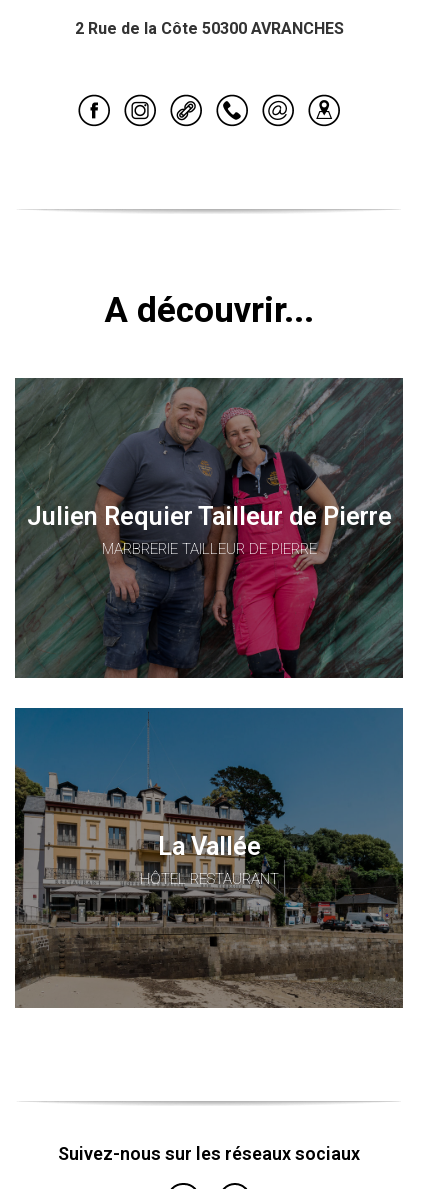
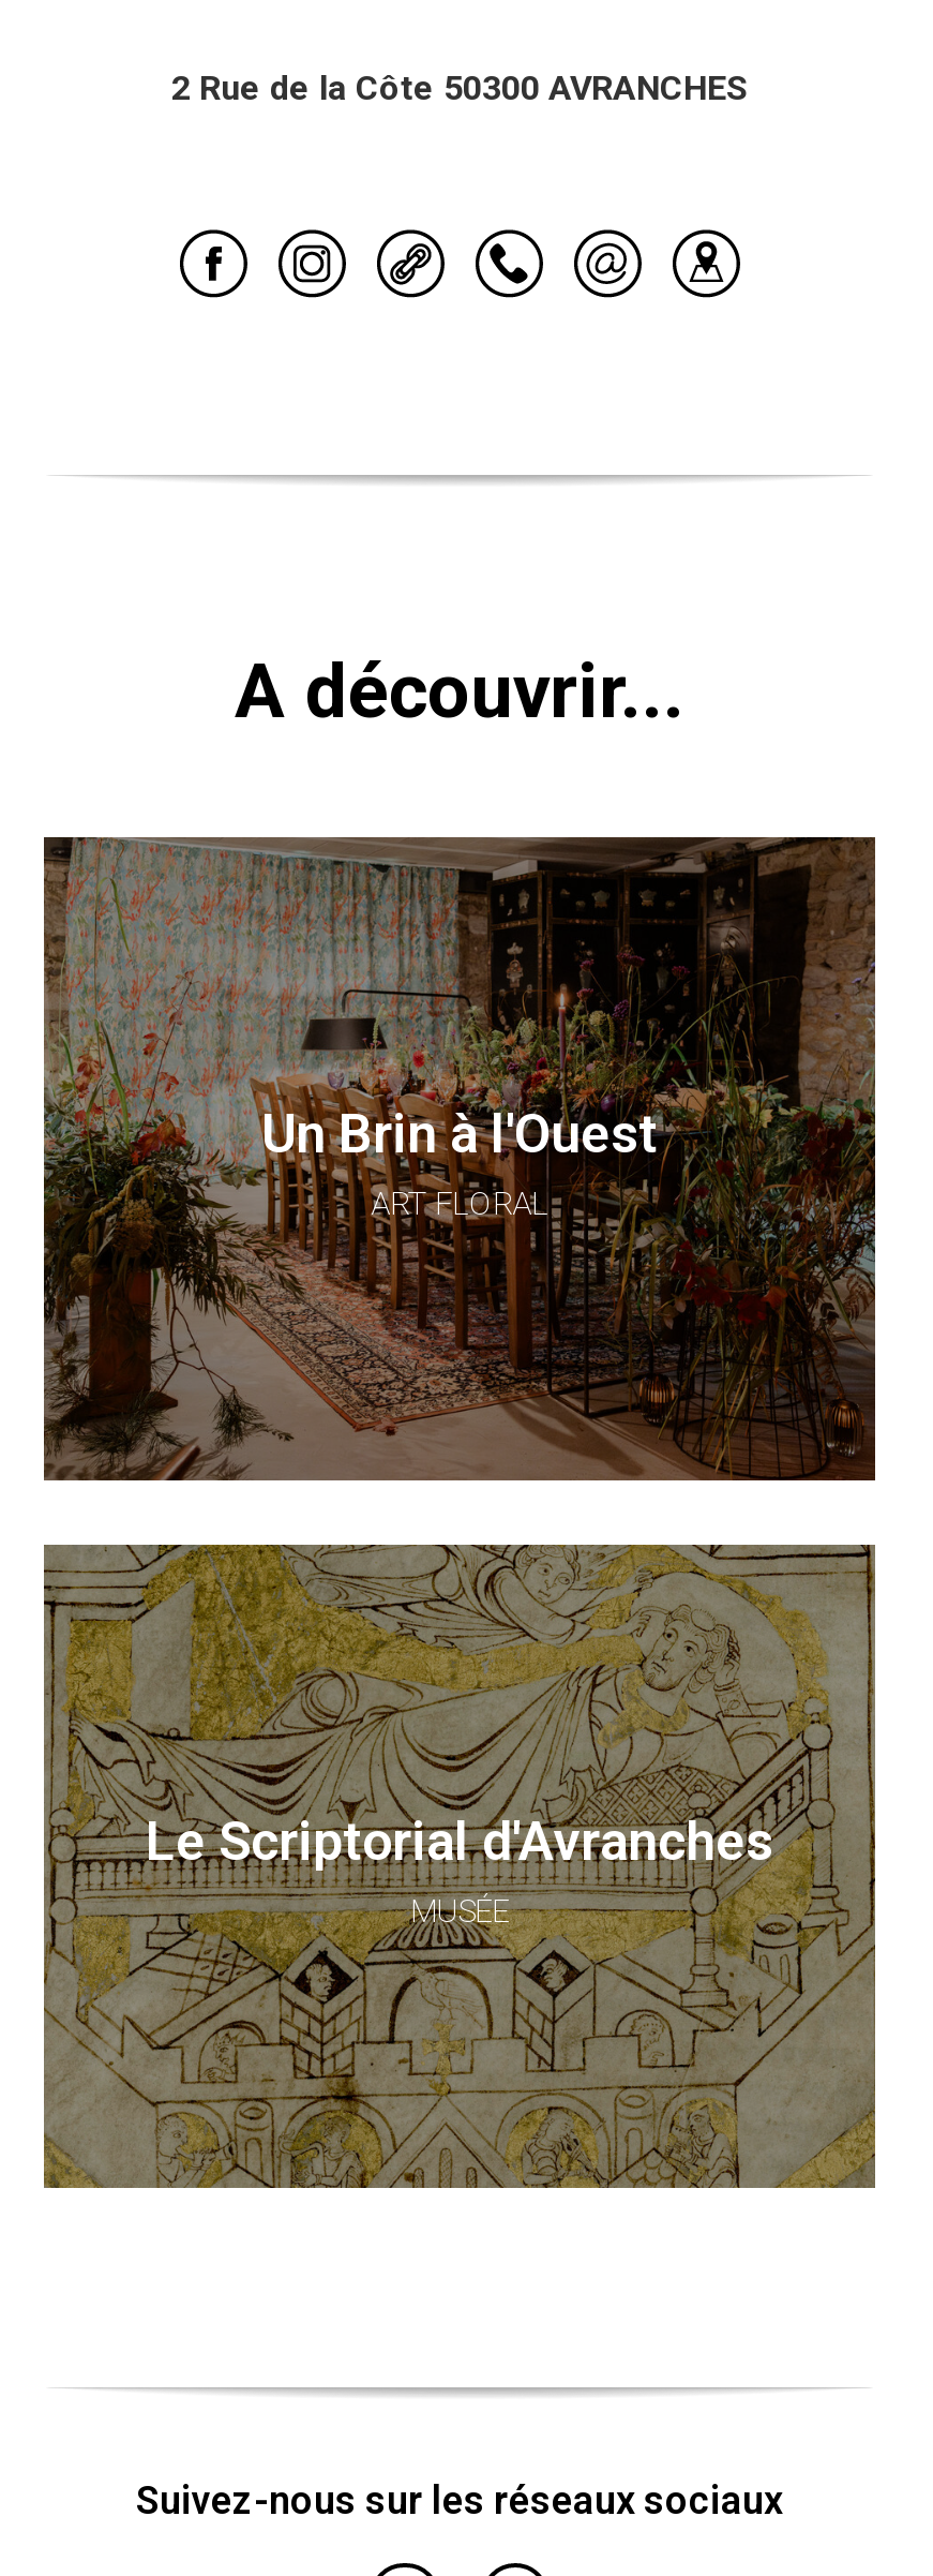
- [image]
- Julien Requier Tailleur de Pierre
- MARBRERIE TAILLEUR DE PIERRE
+ [image]
+ Un Brin à l'Ouest
+ ART FLORAL

- [image]
+ [image]

- [image]
- La Vallée
- HÔTEL RESTAURANT
+ [image]
+ Le Scriptorial d'Avranches
+ MUSÉE
